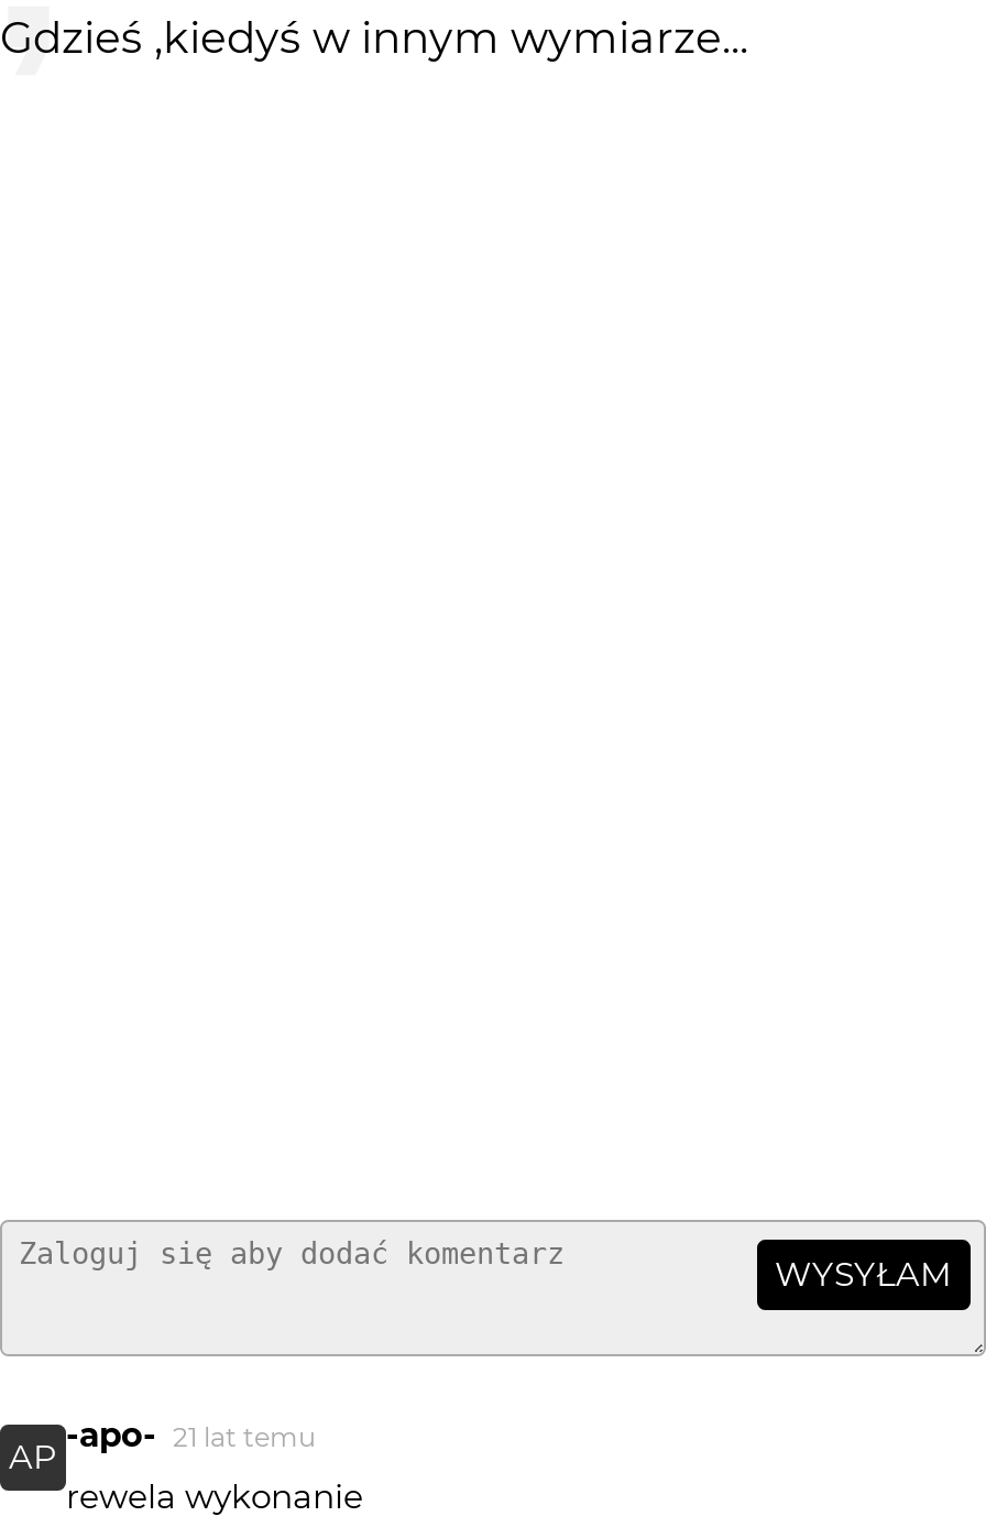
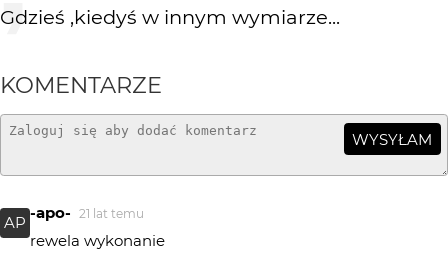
+ KOMENTARZE
